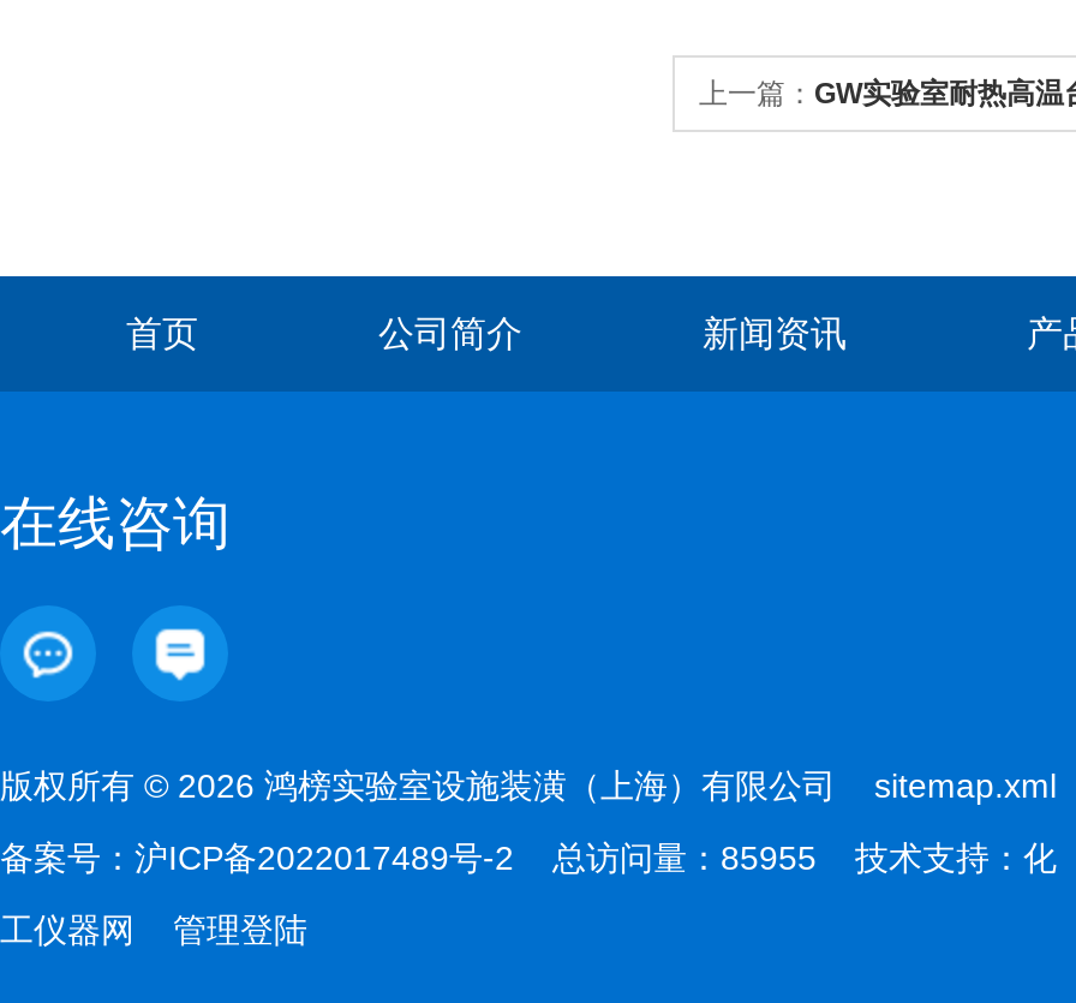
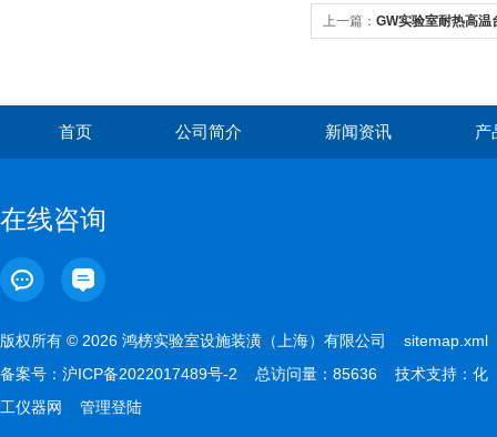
- 备案号：沪ICP备2022017489号-2总访问量：85955 技术支持：化
+ 备案号：沪ICP备2022017489号-2总访问量：85636 技术支持：化
